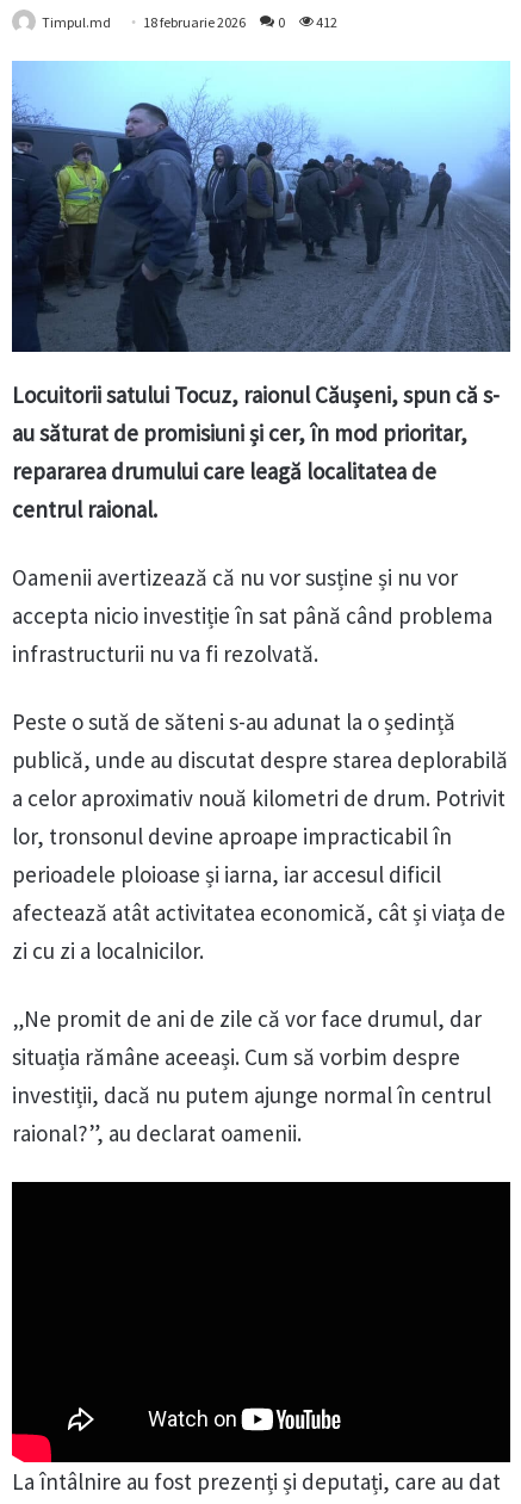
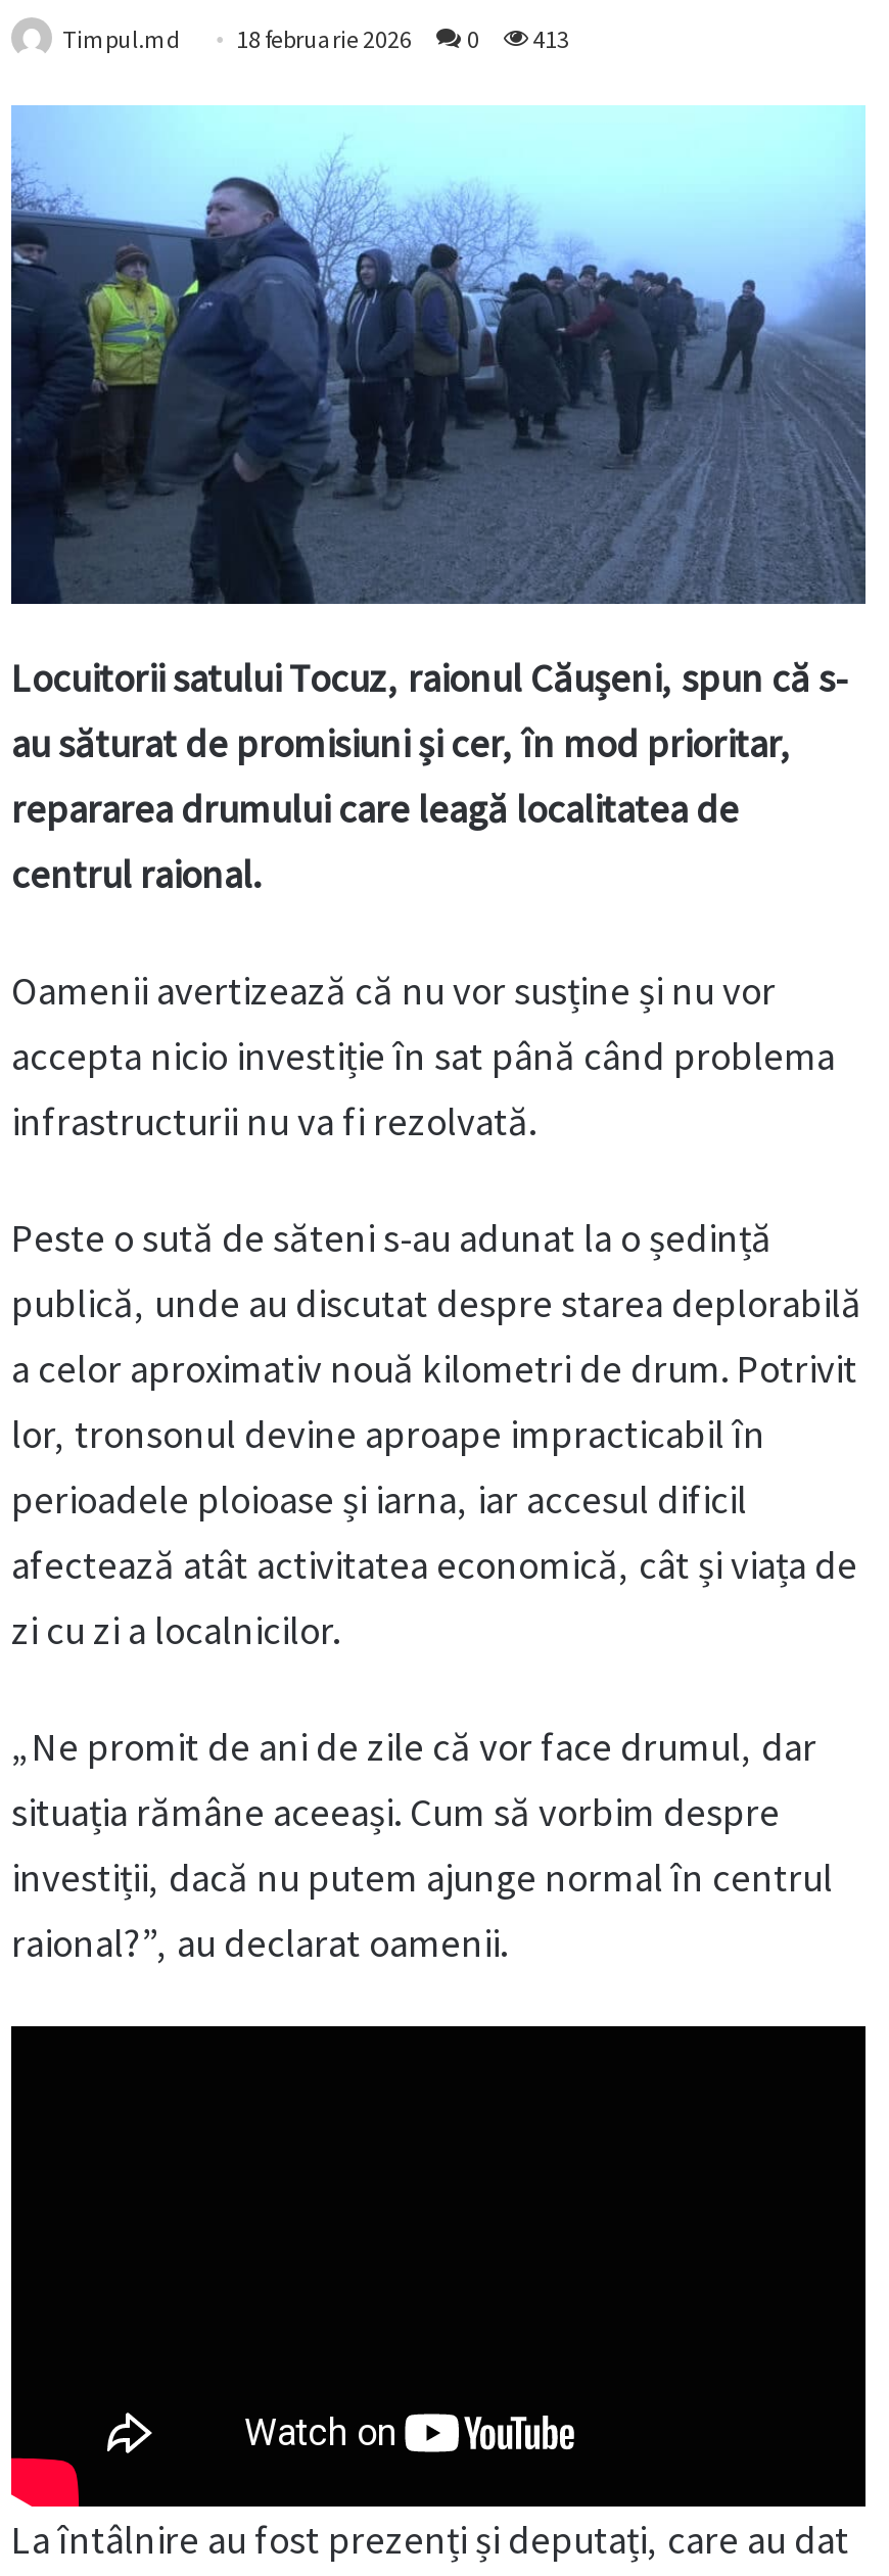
- Timpul.md 18 februarie 2026 0 412
+ Timpul.md 18 februarie 2026 0 413
